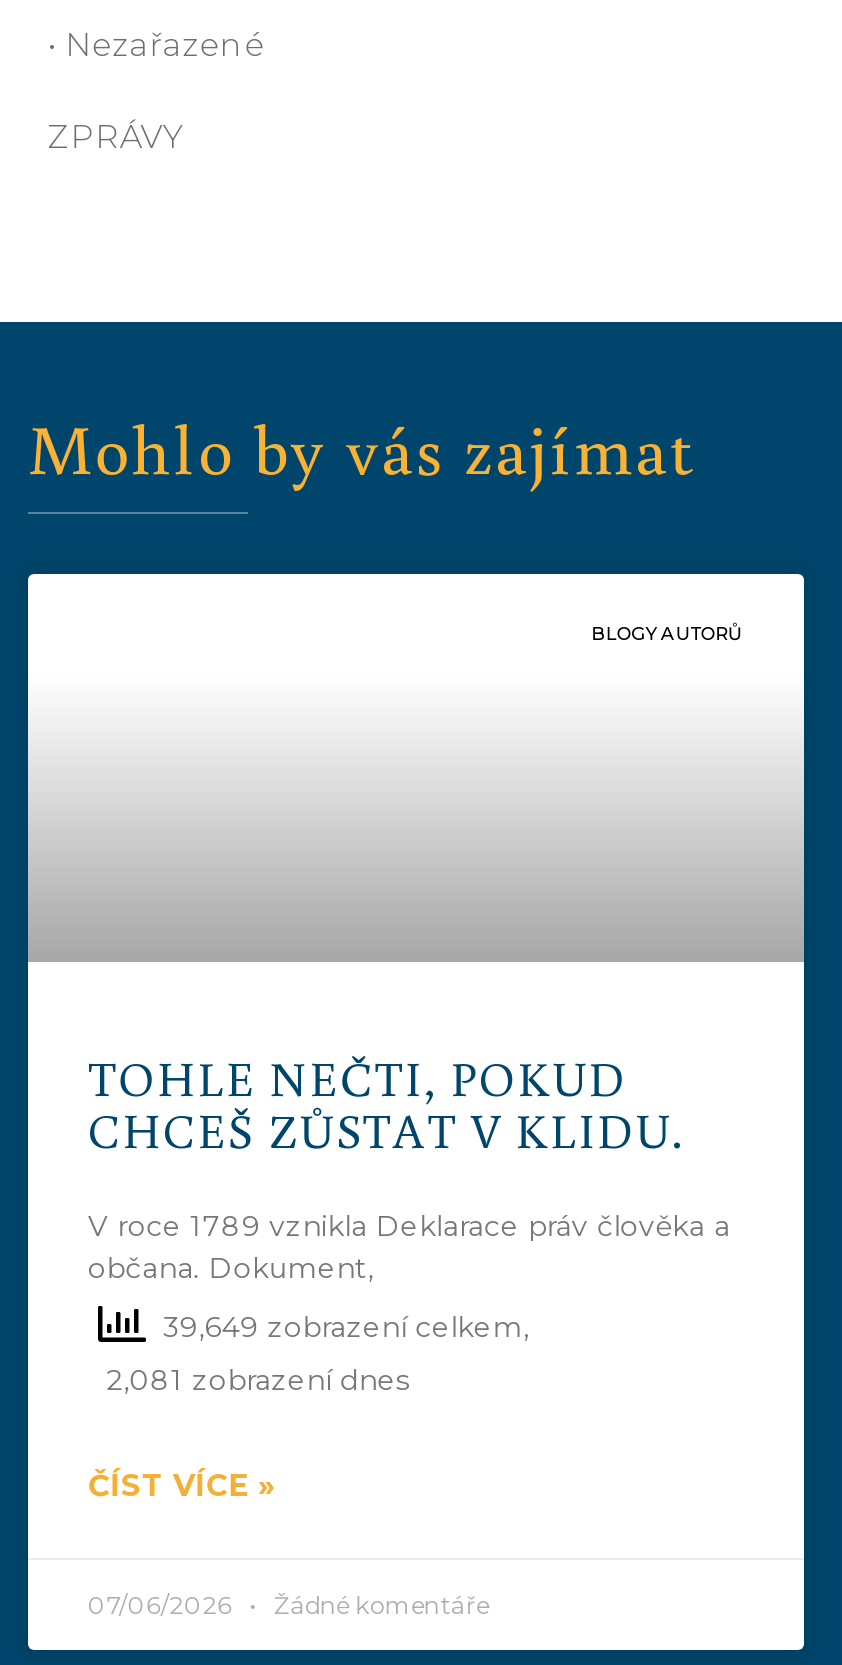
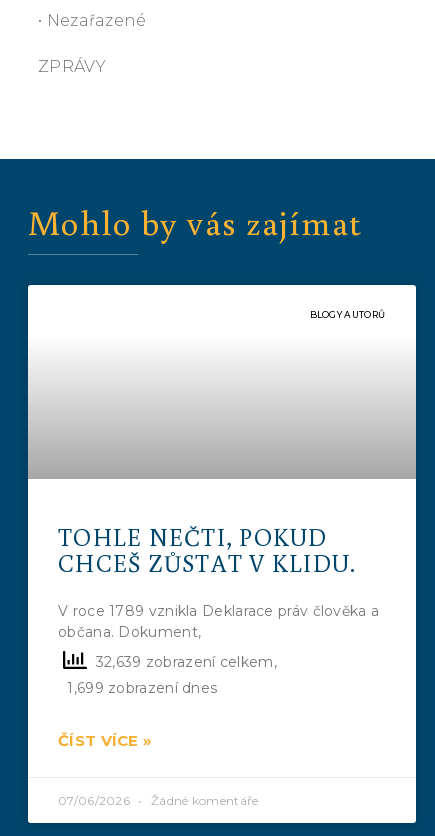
- 39,649 zobrazení celkem,
+ 32,639 zobrazení celkem,

- 2,081 zobrazení dnes
+ 1,699 zobrazení dnes
